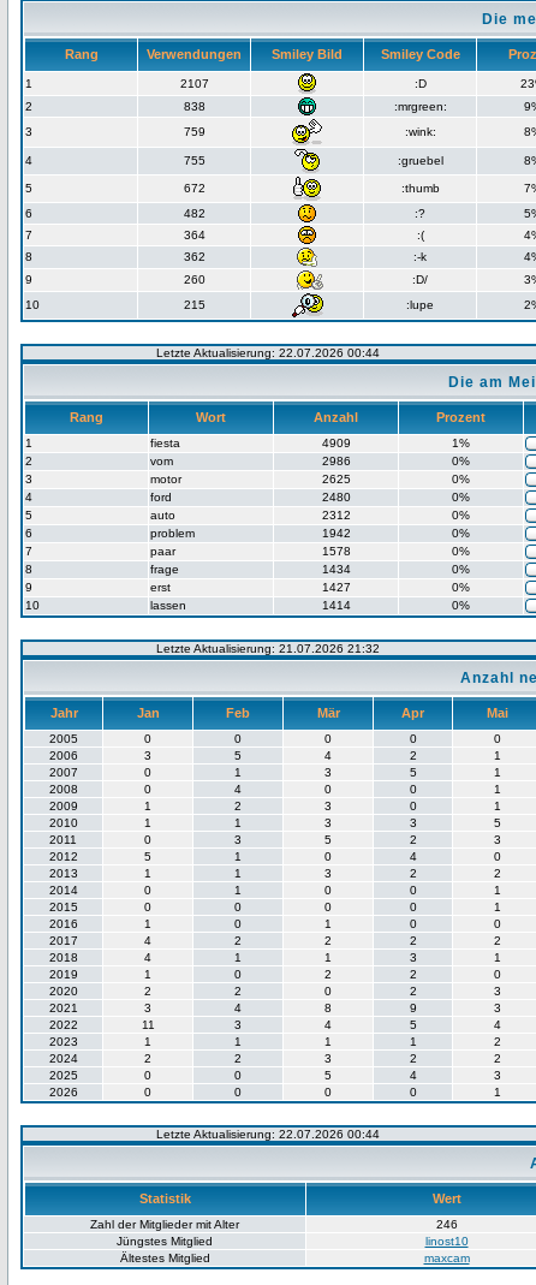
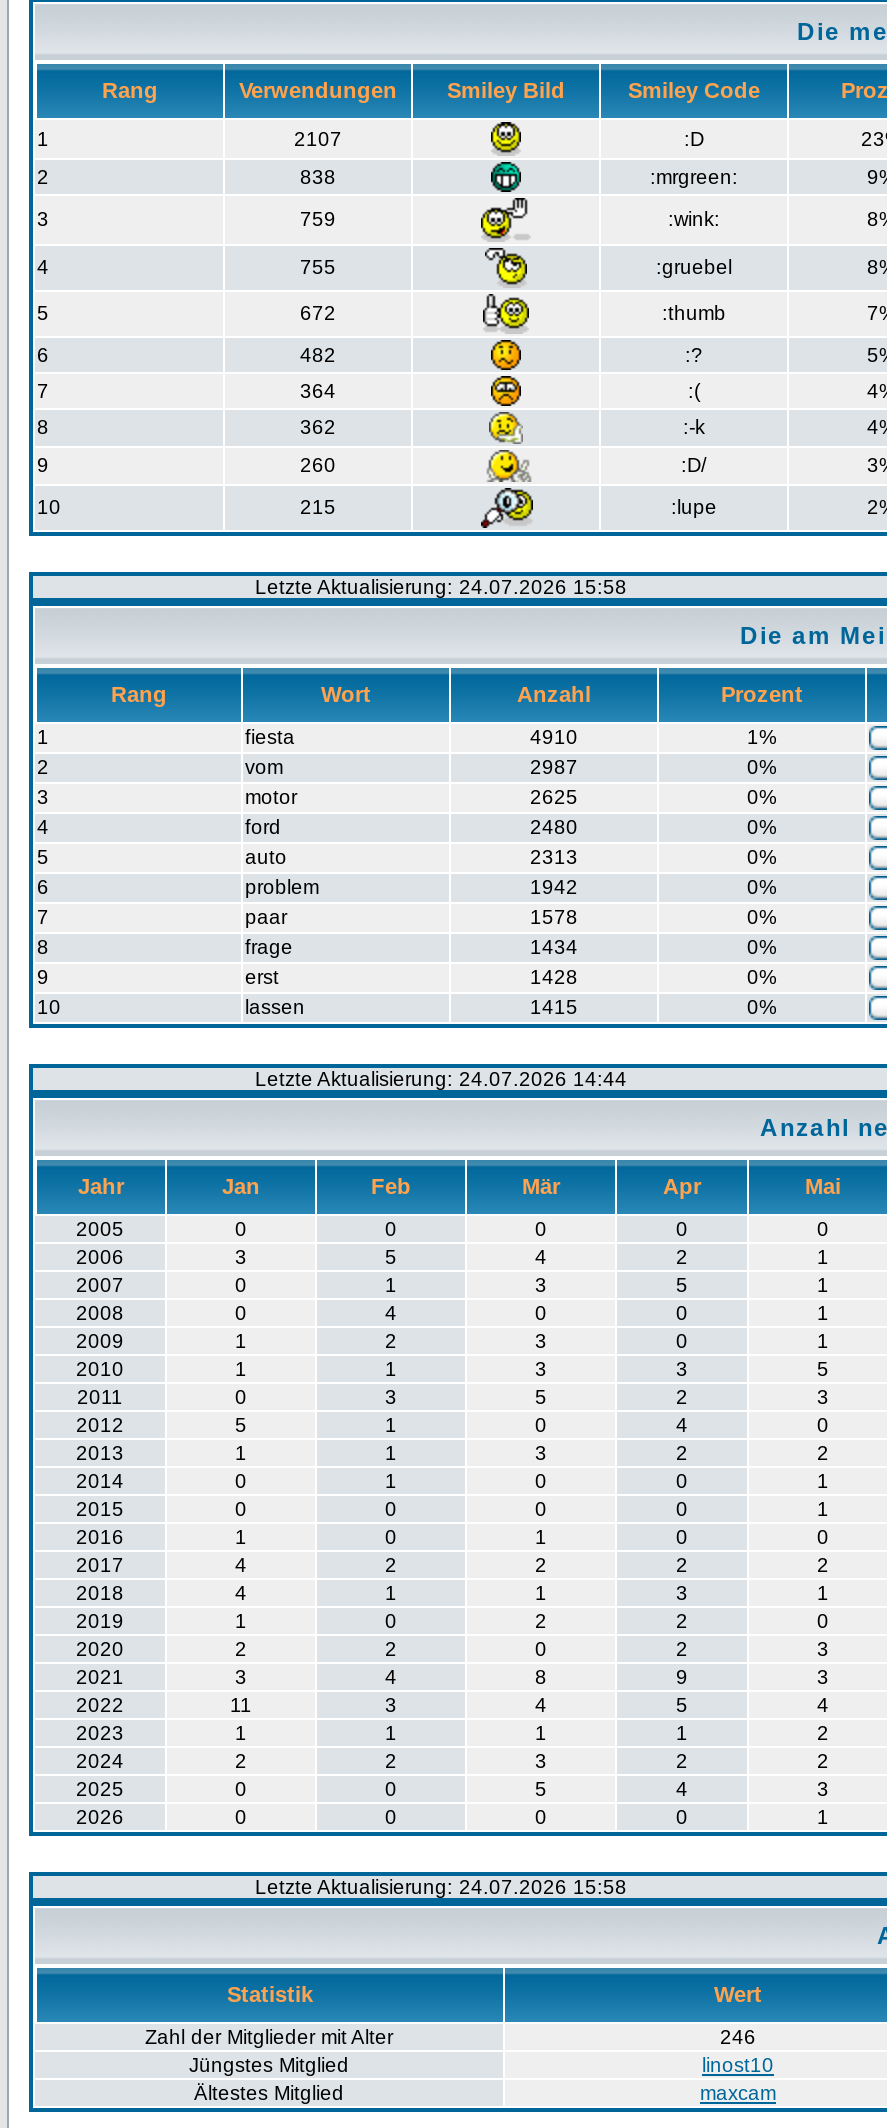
- Letzte Aktualisierung: 22.07.2026 00:44
+ Letzte Aktualisierung: 24.07.2026 15:58

- 4909
+ 4910

- 2986
+ 2987

- 2312
+ 2313

- 1427
+ 1428

- 1414
+ 1415

- Letzte Aktualisierung: 21.07.2026 21:32
+ Letzte Aktualisierung: 24.07.2026 14:44

- Letzte Aktualisierung: 22.07.2026 00:44
+ Letzte Aktualisierung: 24.07.2026 15:58
